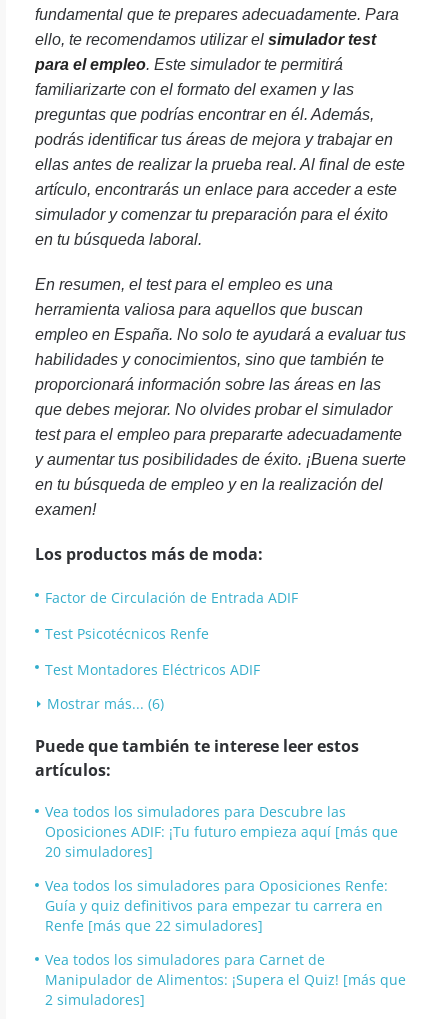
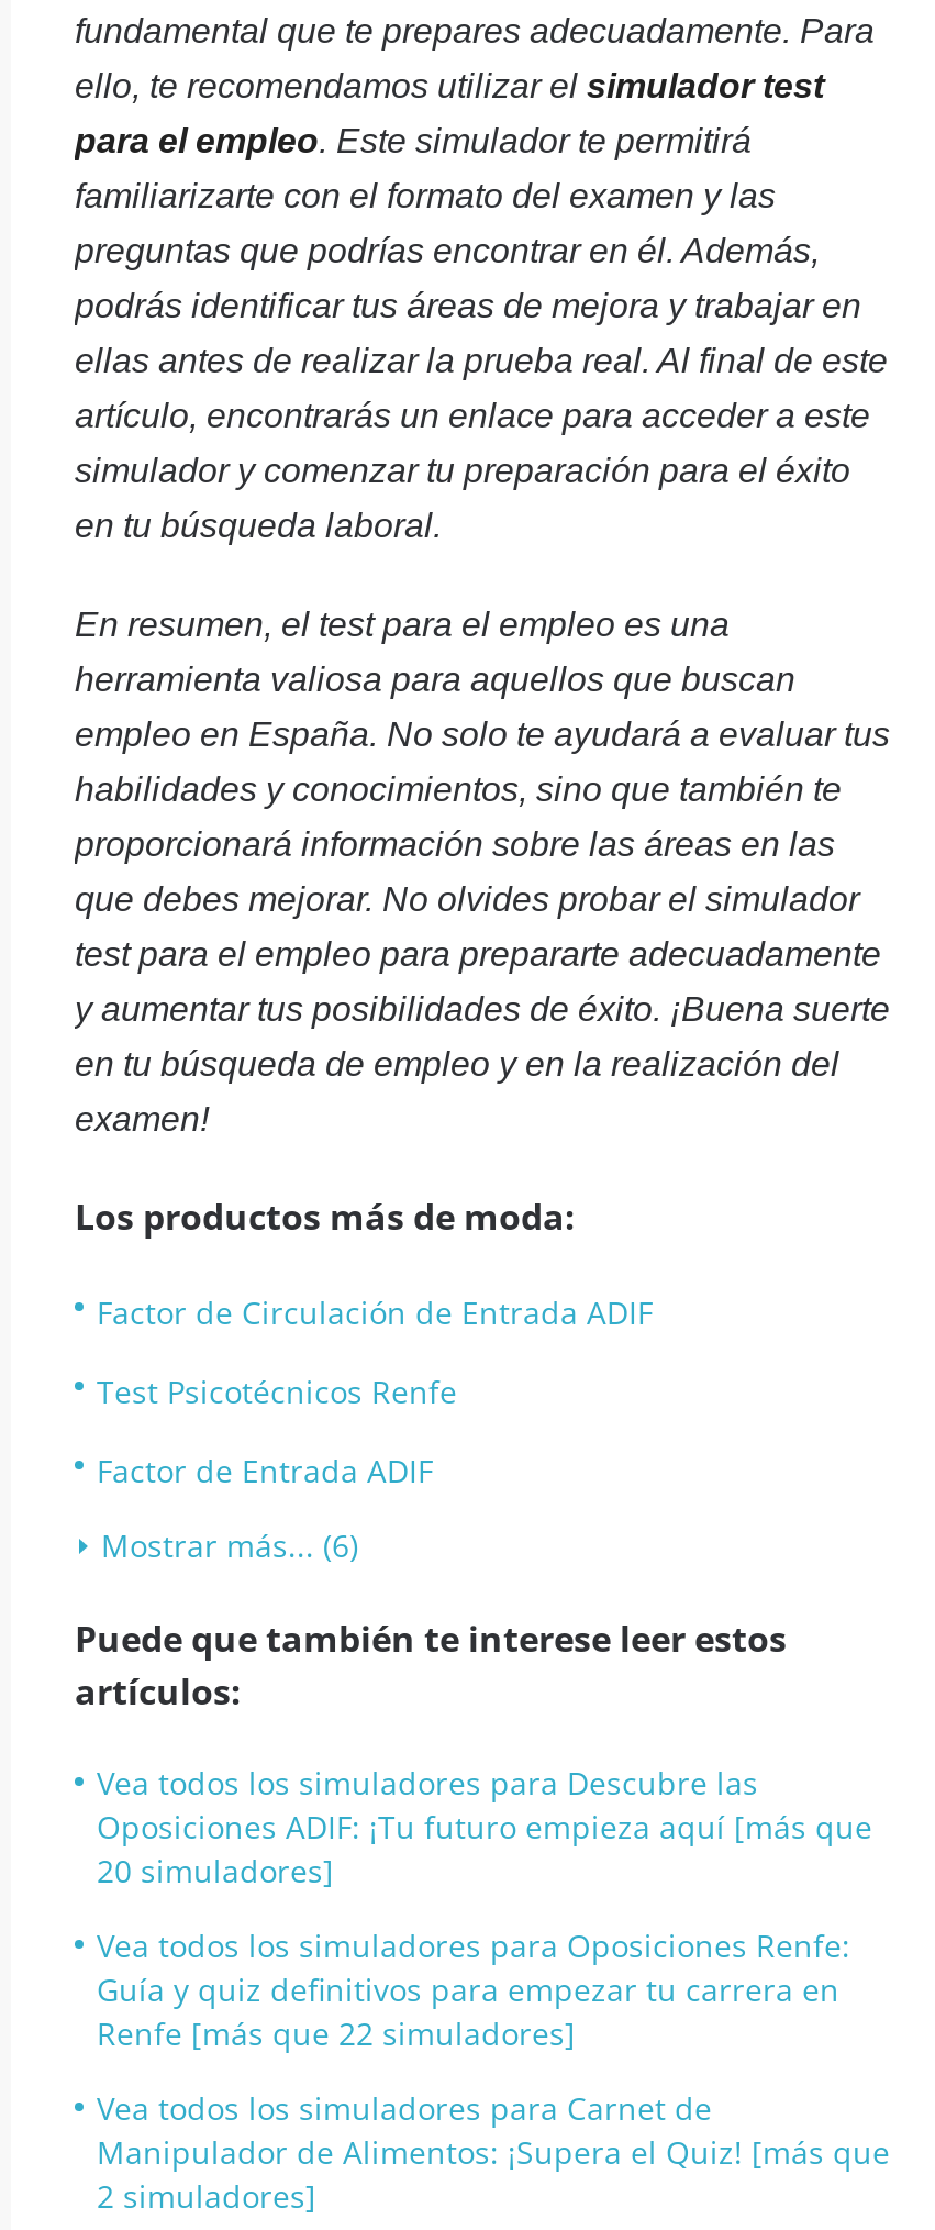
- Test Montadores Eléctricos ADIF
+ Factor de Entrada ADIF
